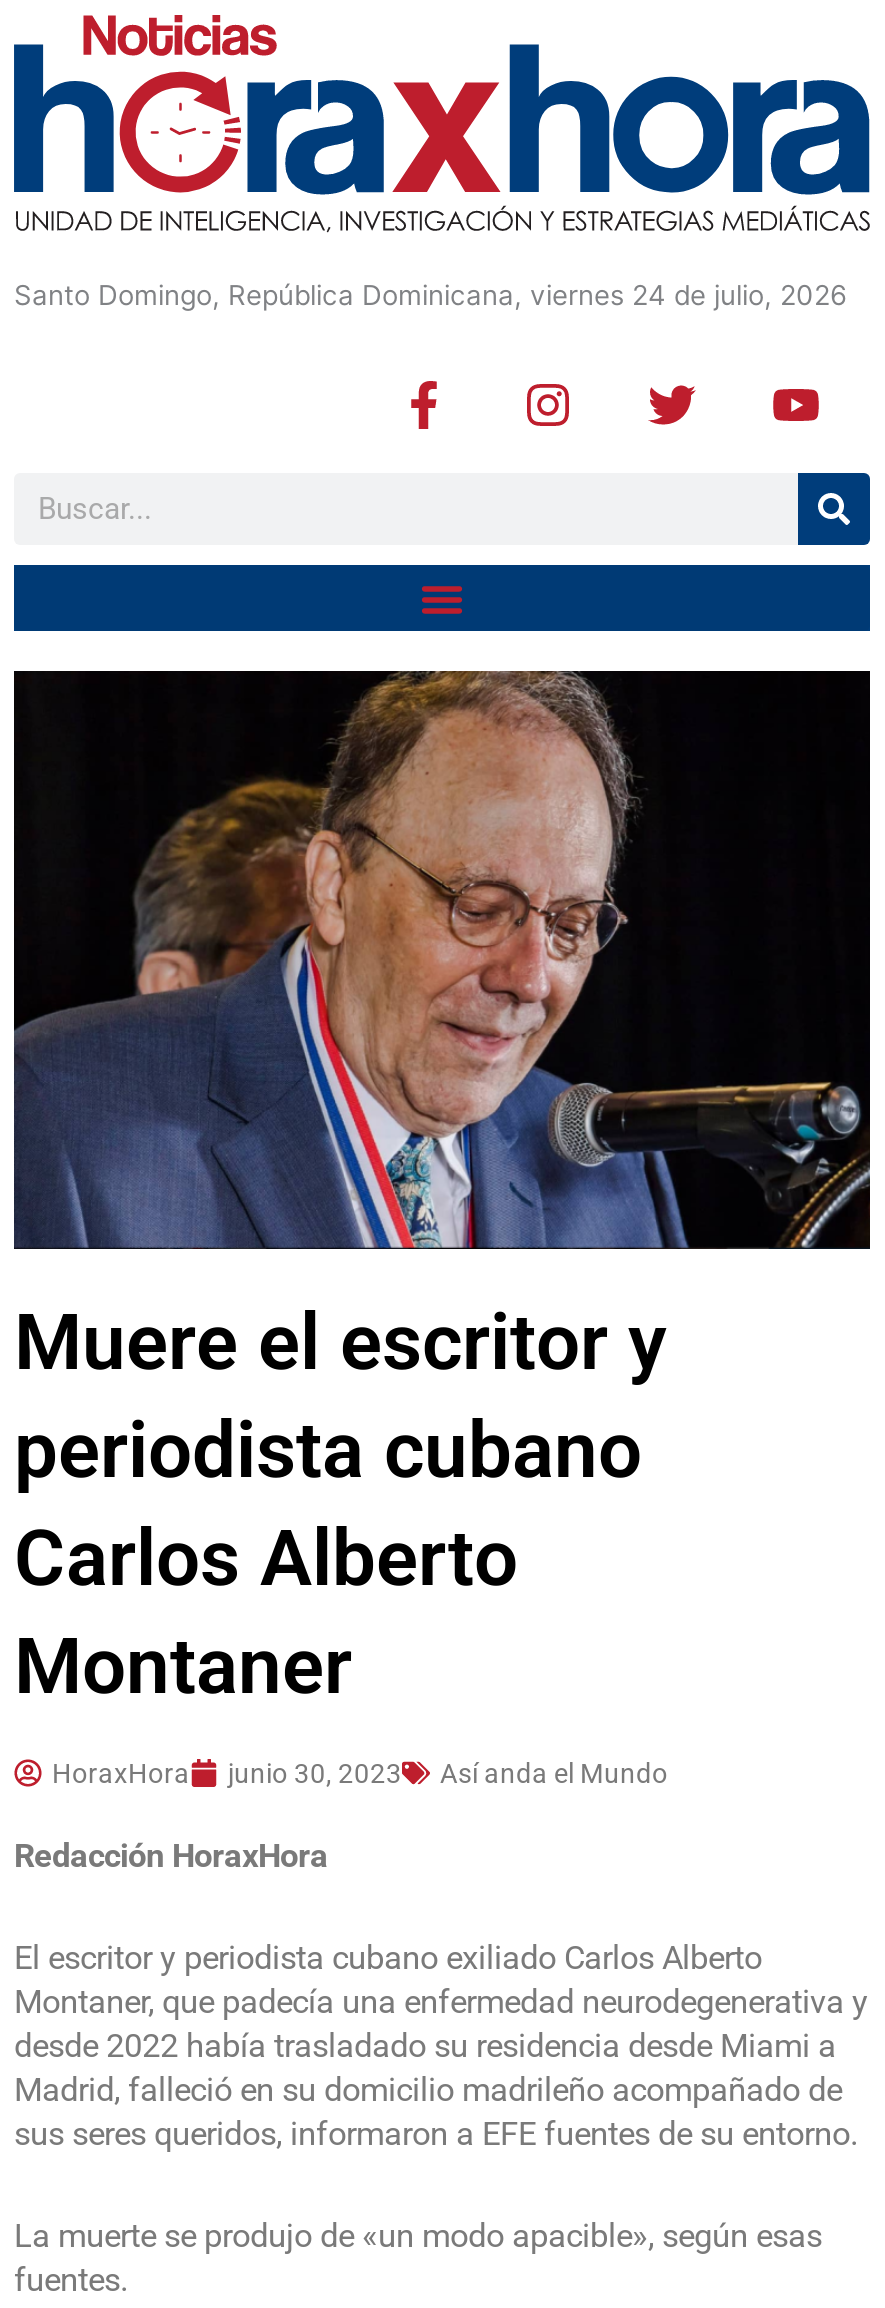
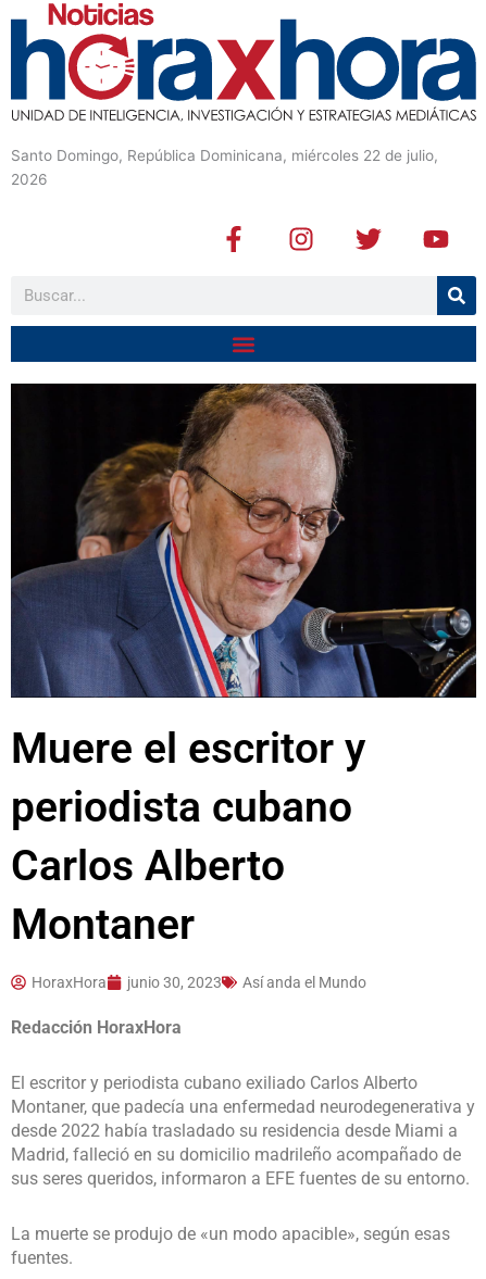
- Santo Domingo, República Dominicana, viernes 24 de julio, 2026
+ Santo Domingo, República Dominicana, miércoles 22 de julio,
+ 2026
